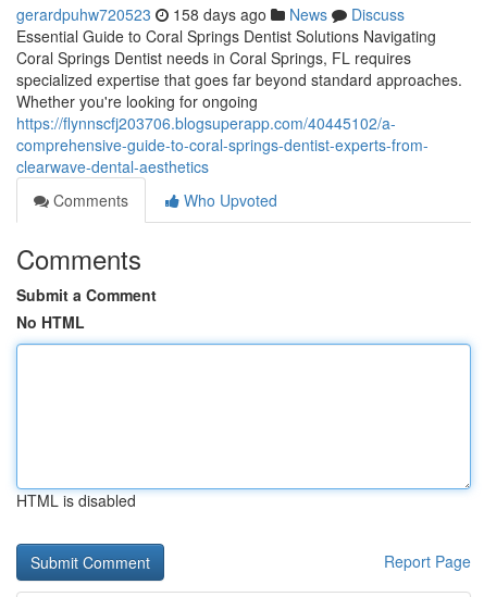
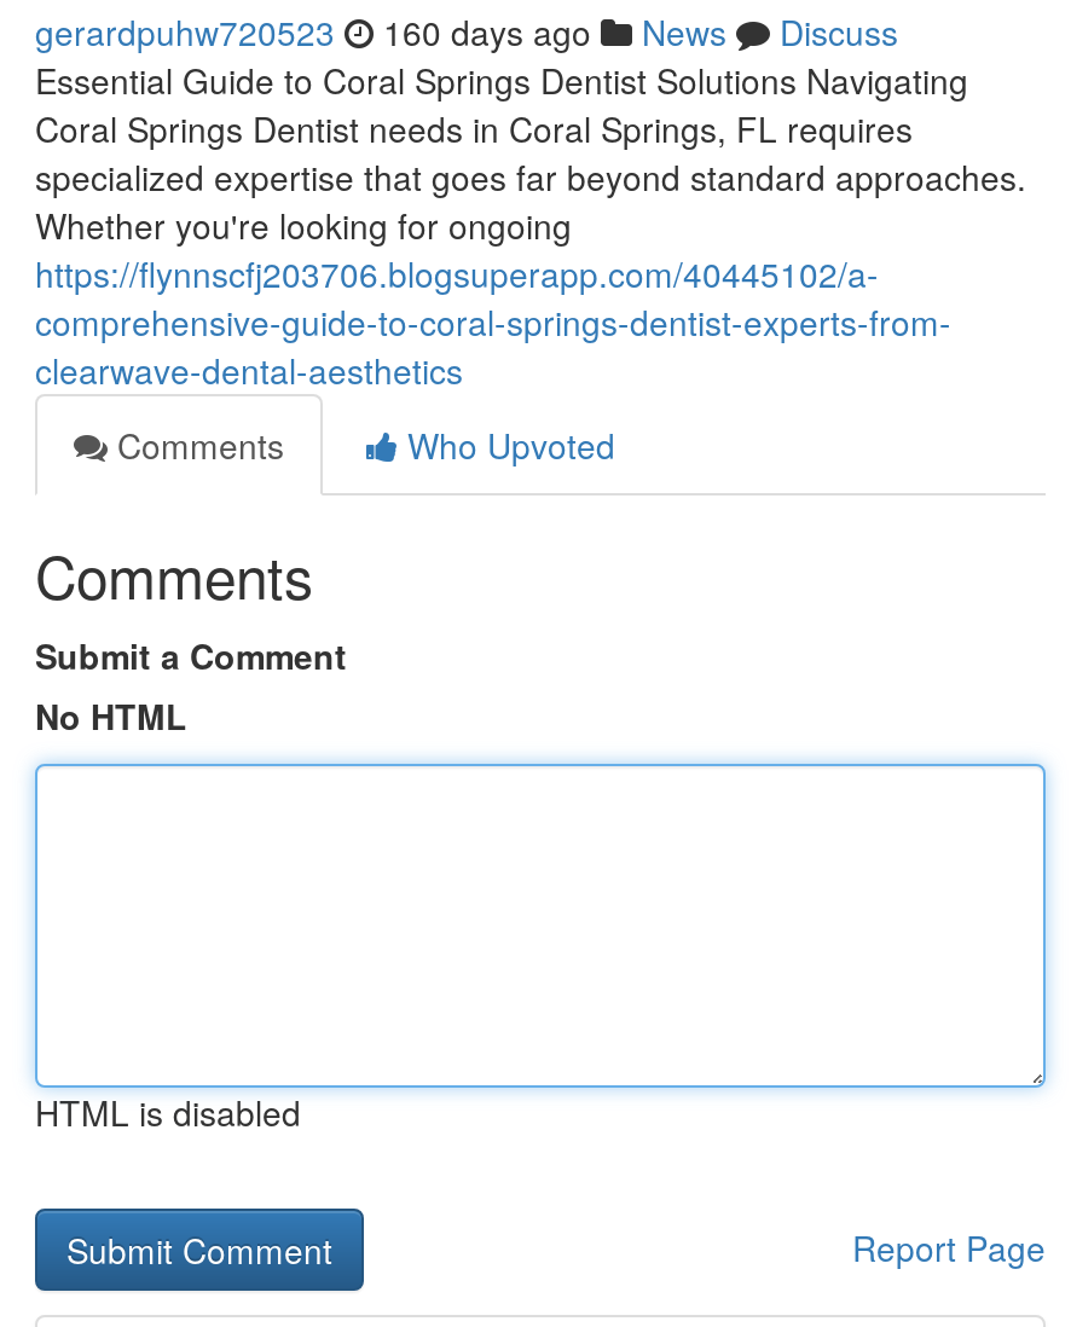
- gerardpuhw720523 158 days ago News Discuss
+ gerardpuhw720523 160 days ago News Discuss
